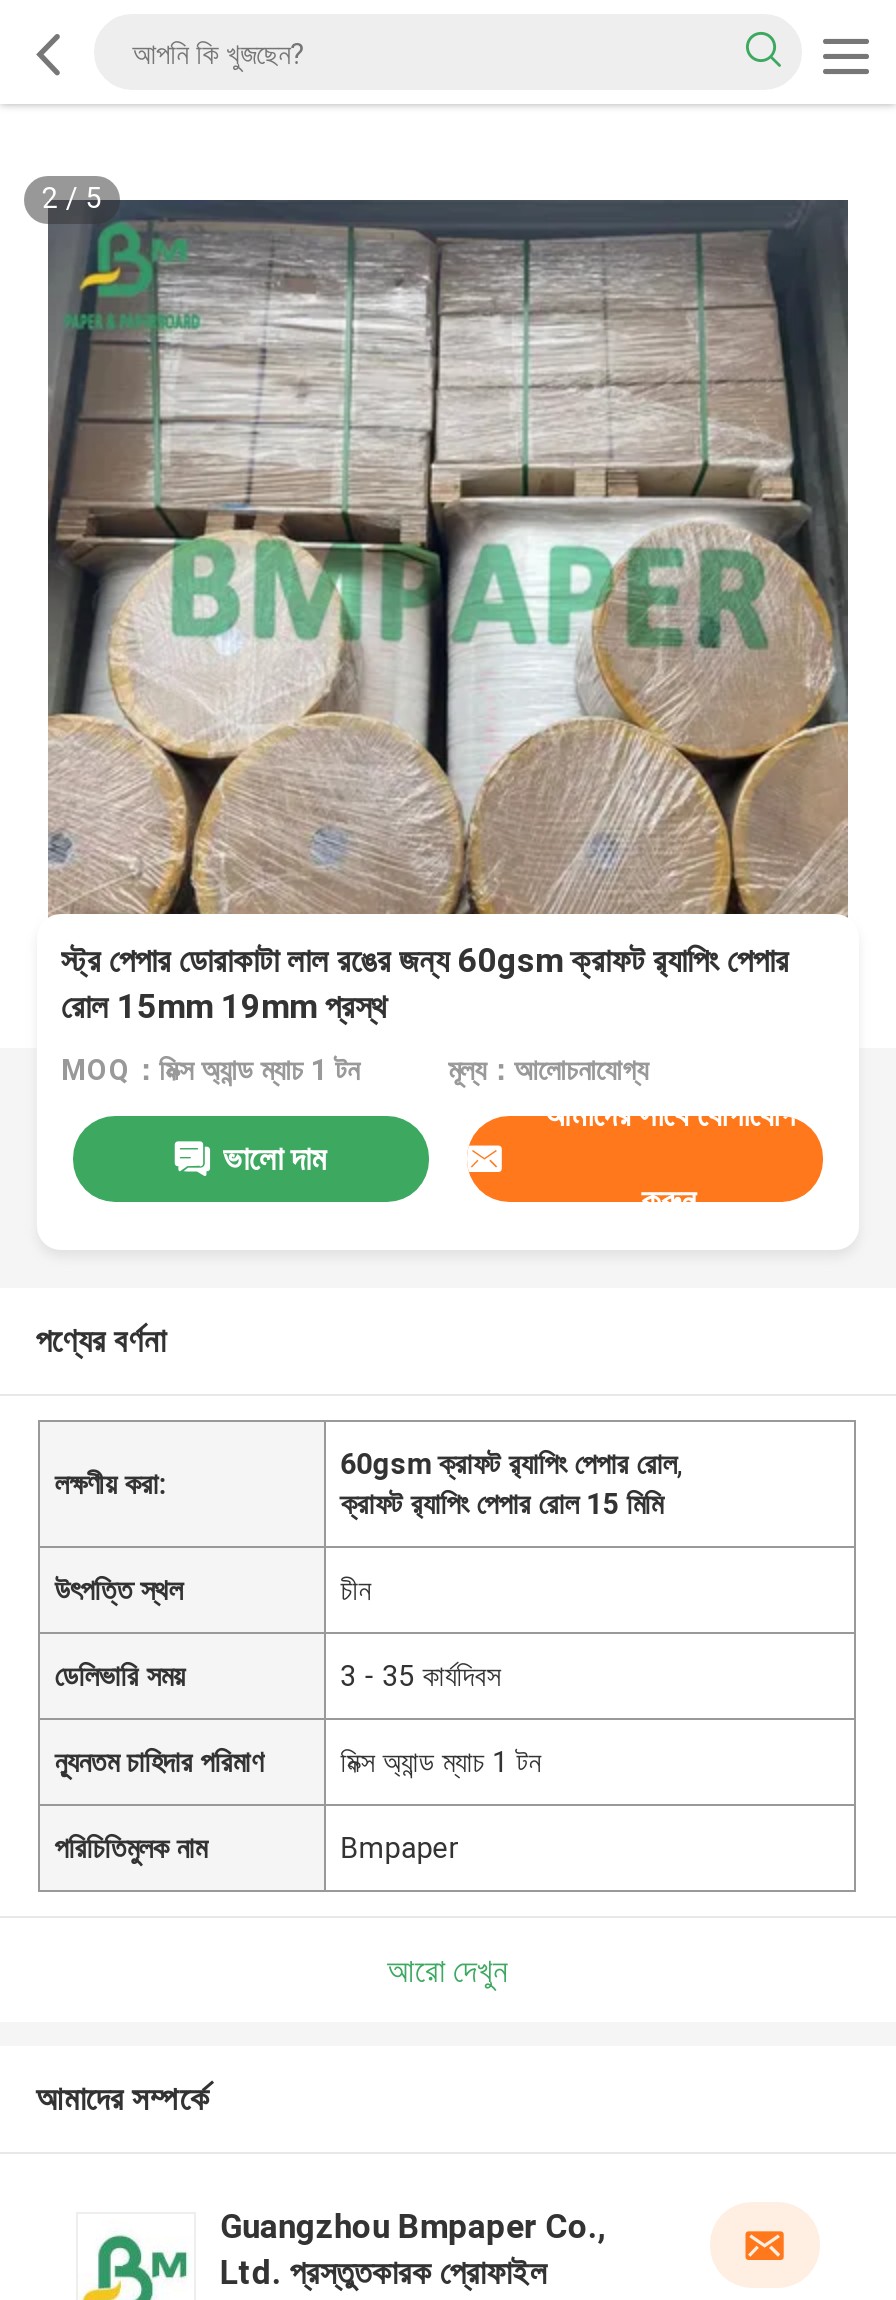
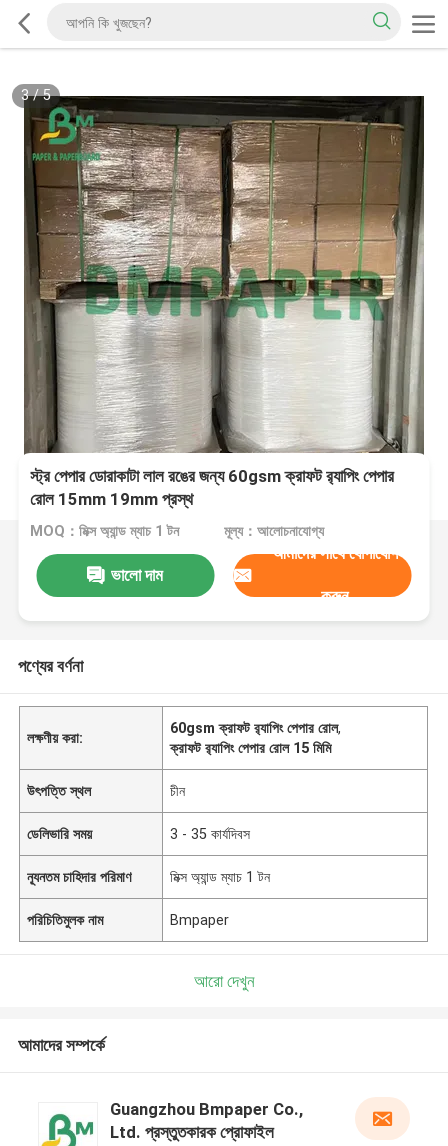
- [image]
+ [image]
